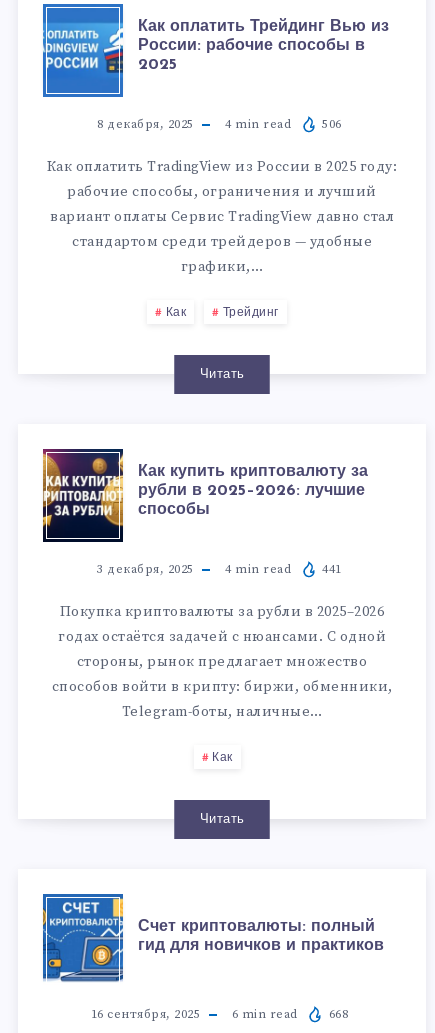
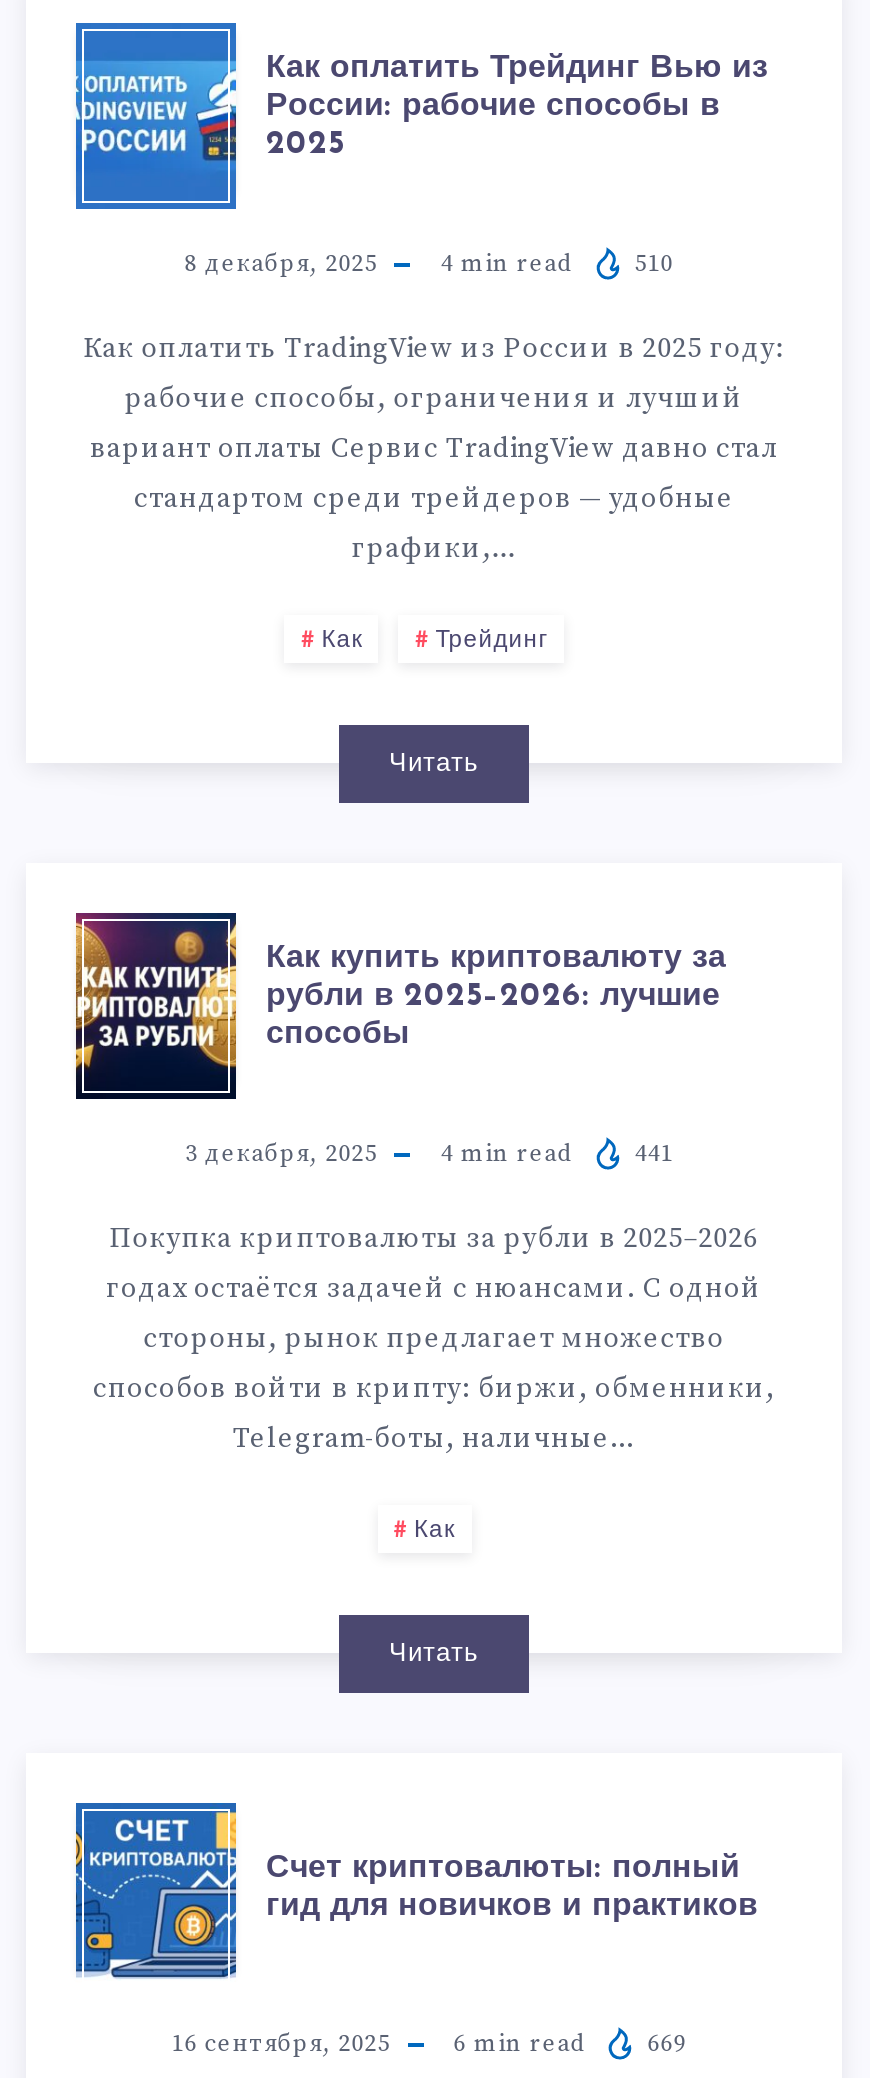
- 4 min read 506
+ 4 min read 510

- 6 min read 668
+ 6 min read 669
